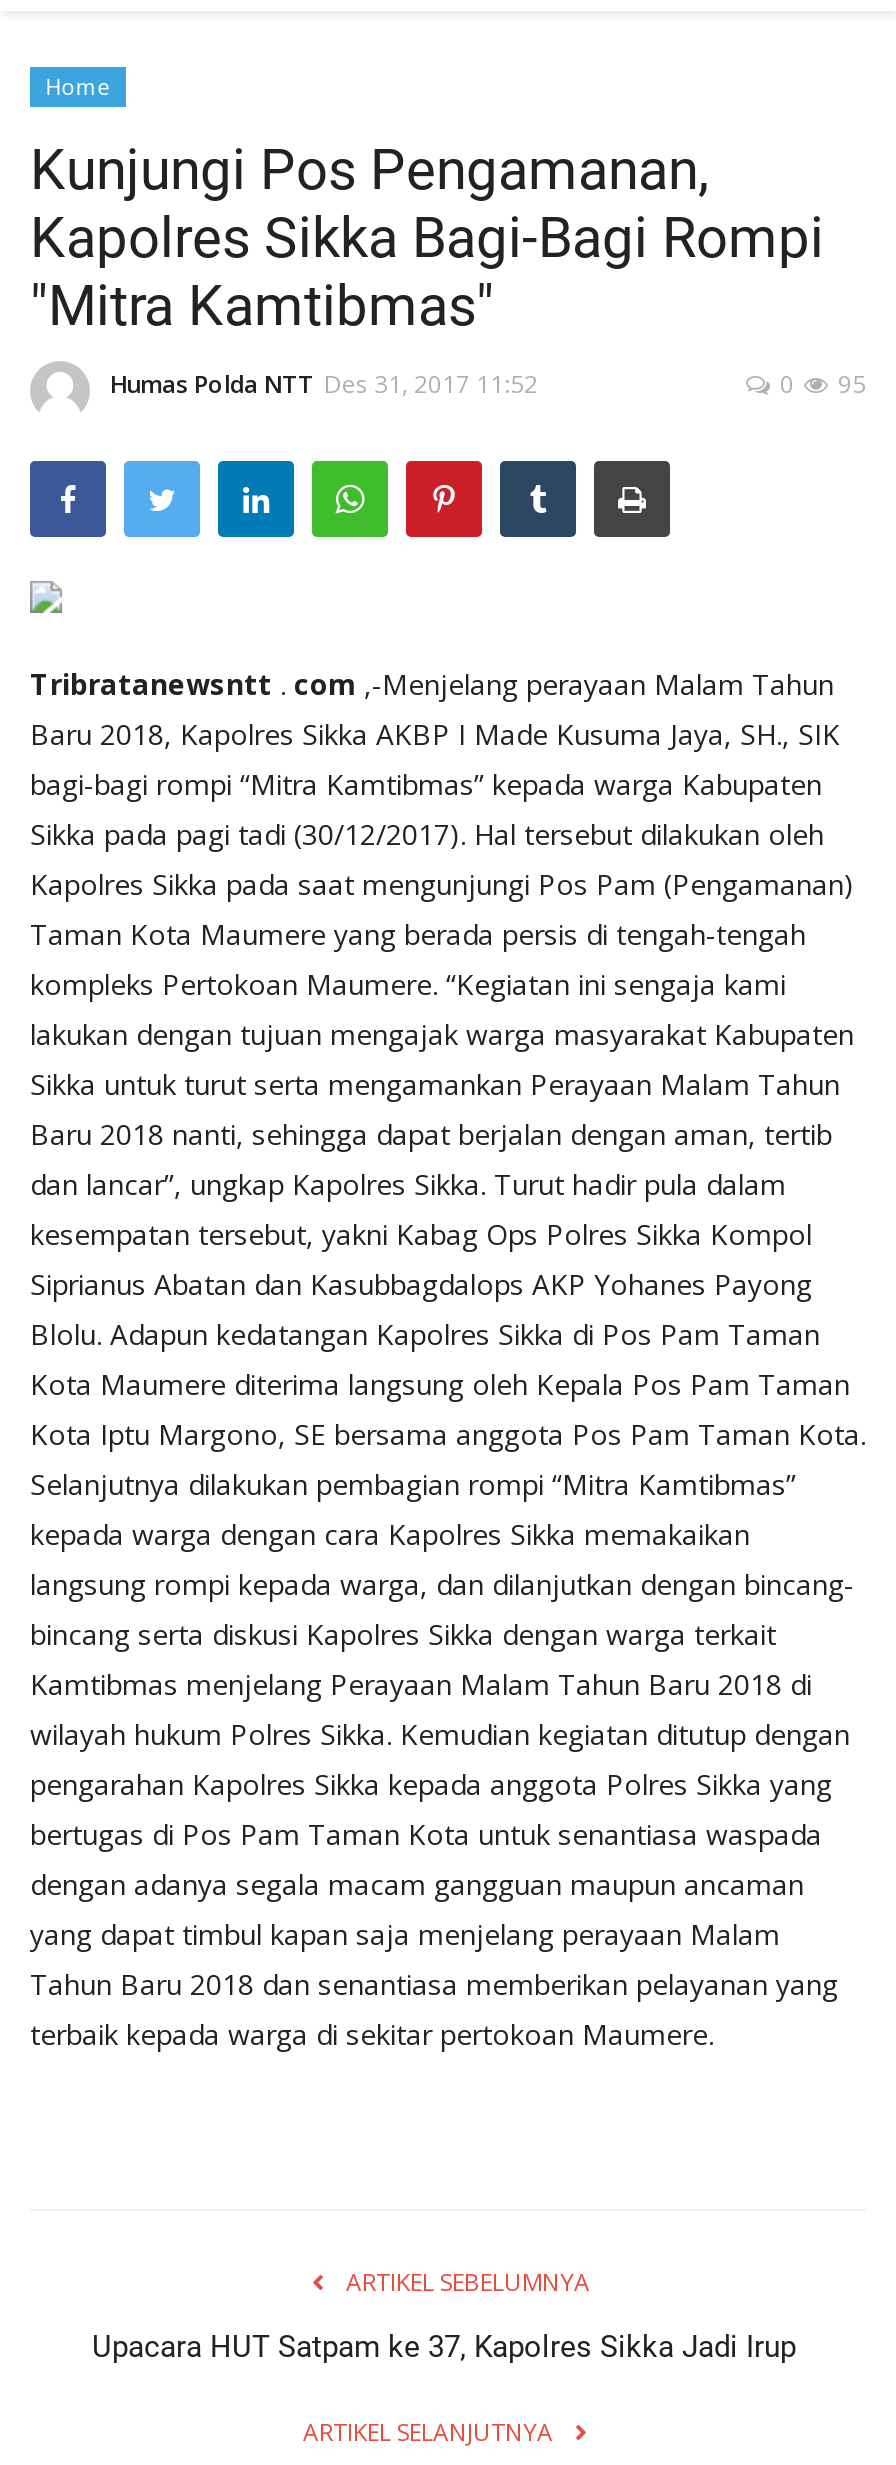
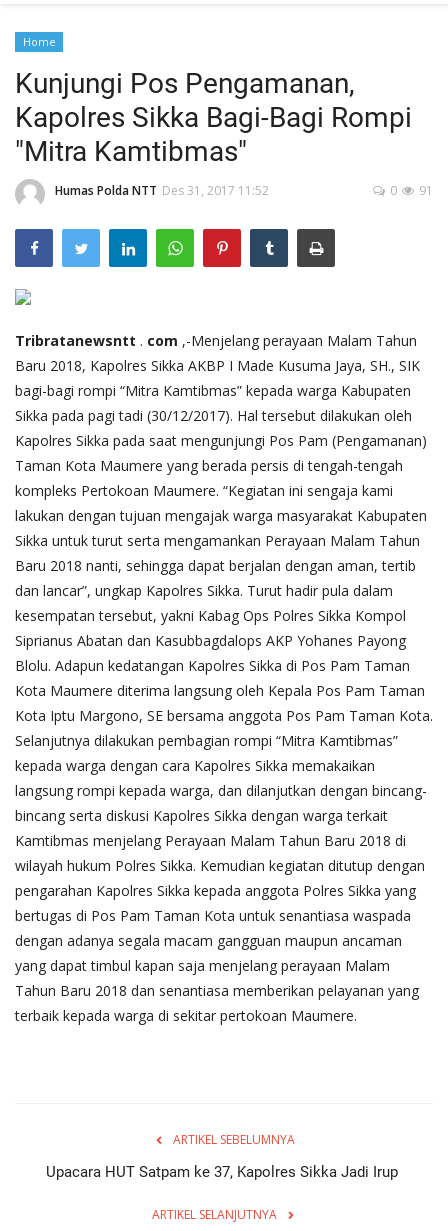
- 0 95
+ 0 91
